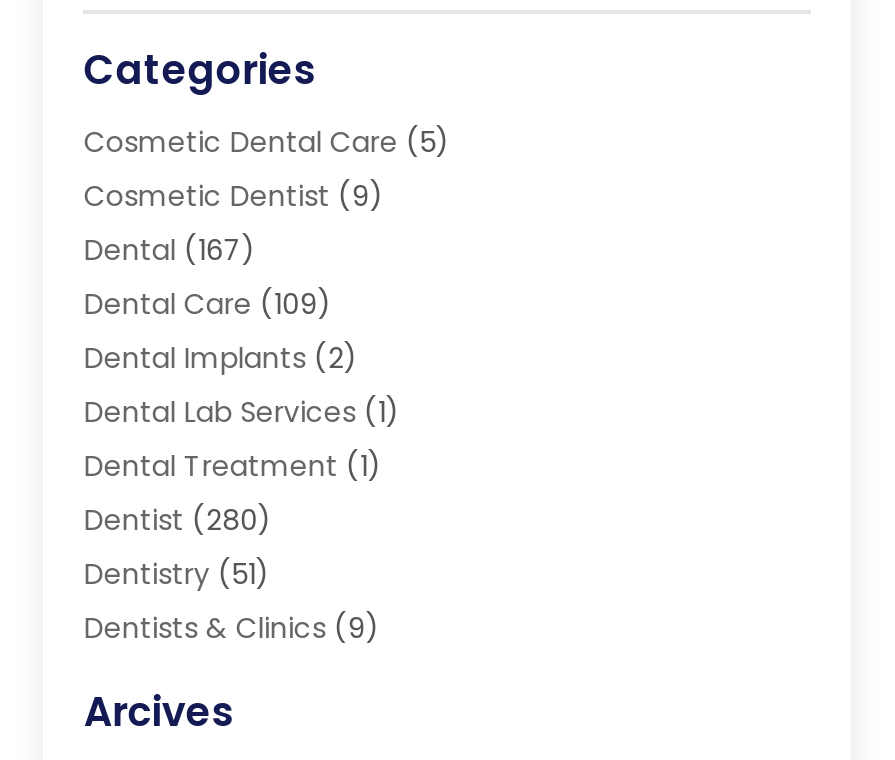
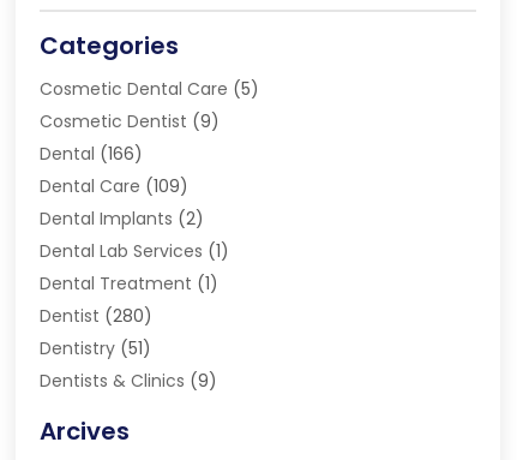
- Dental (167)
+ Dental (166)
